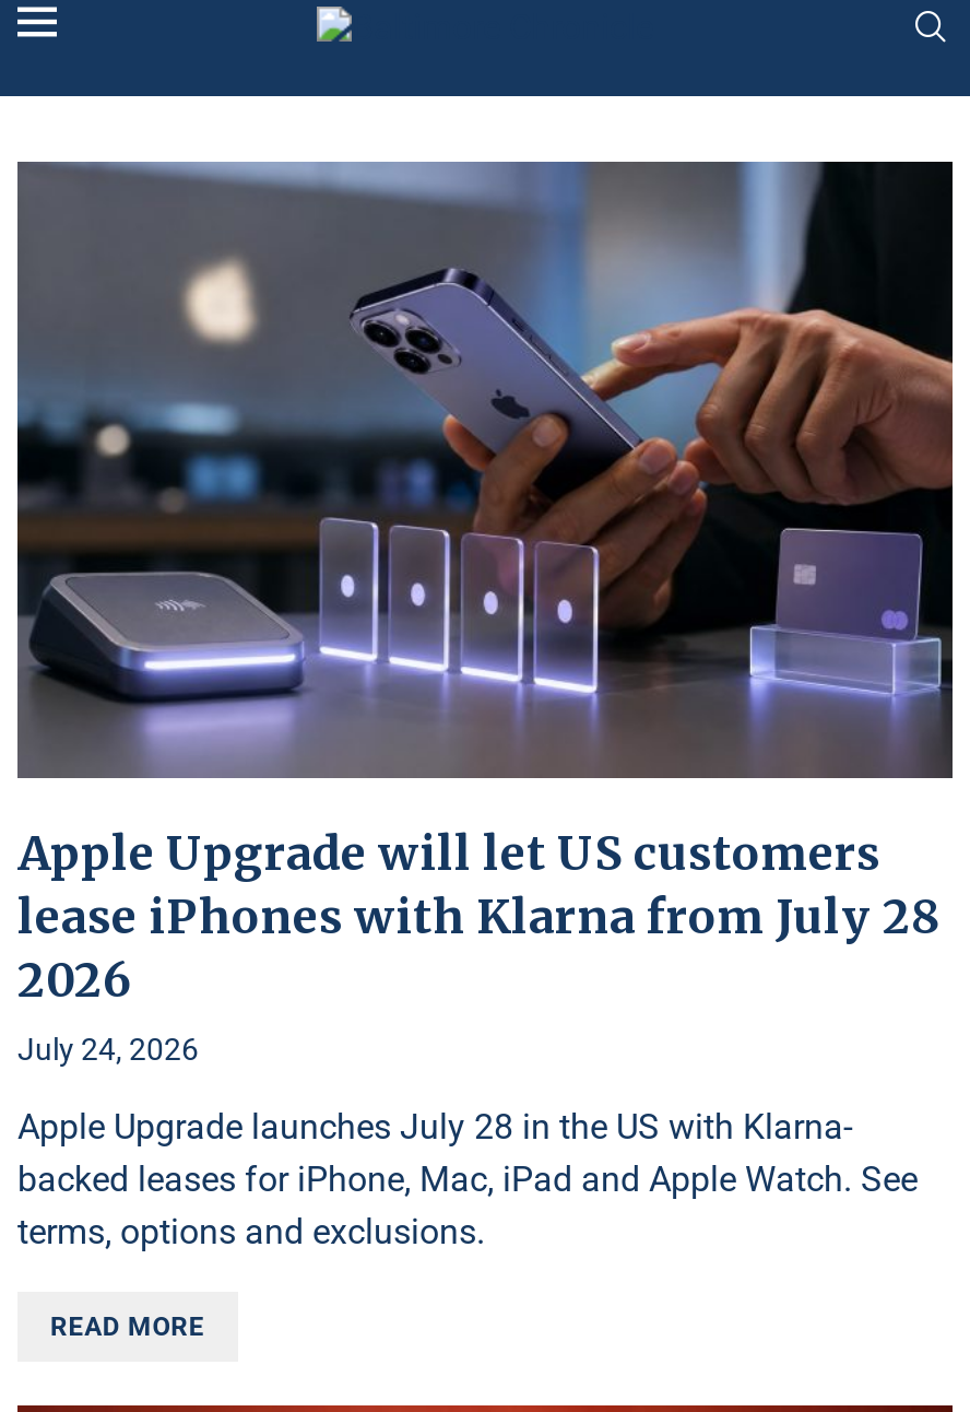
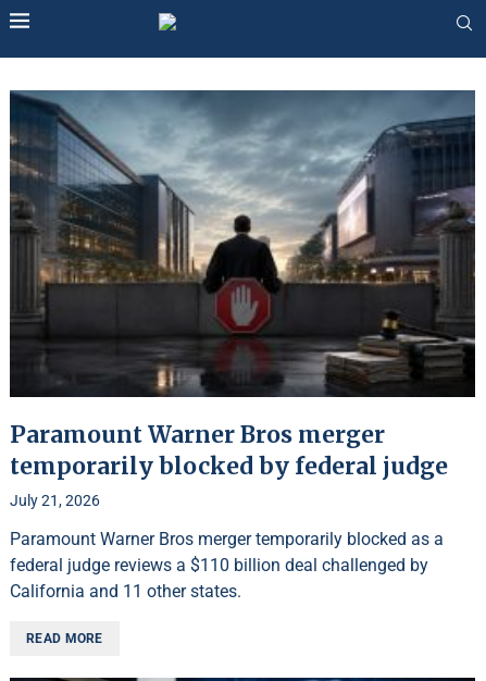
- [image]
- Apple Upgrade will let US customers
- lease iPhones with Klarna from July 28
- 2026
- July 24, 2026
+ [image]
+ Paramount Warner Bros merger
+ temporarily blocked by federal judge
+ July 21, 2026

- Apple Upgrade launches July 28 in the US with Klarna-
- backed leases for iPhone, Mac, iPad and Apple Watch. See
- terms, options and exclusions.
+ Paramount Warner Bros merger temporarily blocked as a
+ federal judge reviews a $110 billion deal challenged by
+ California and 11 other states.
